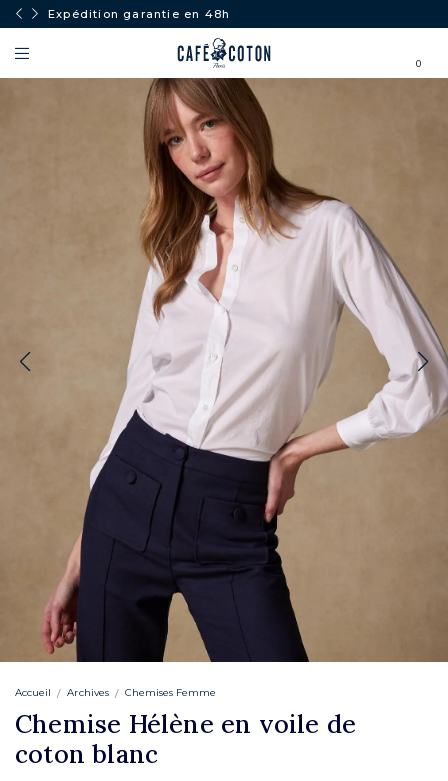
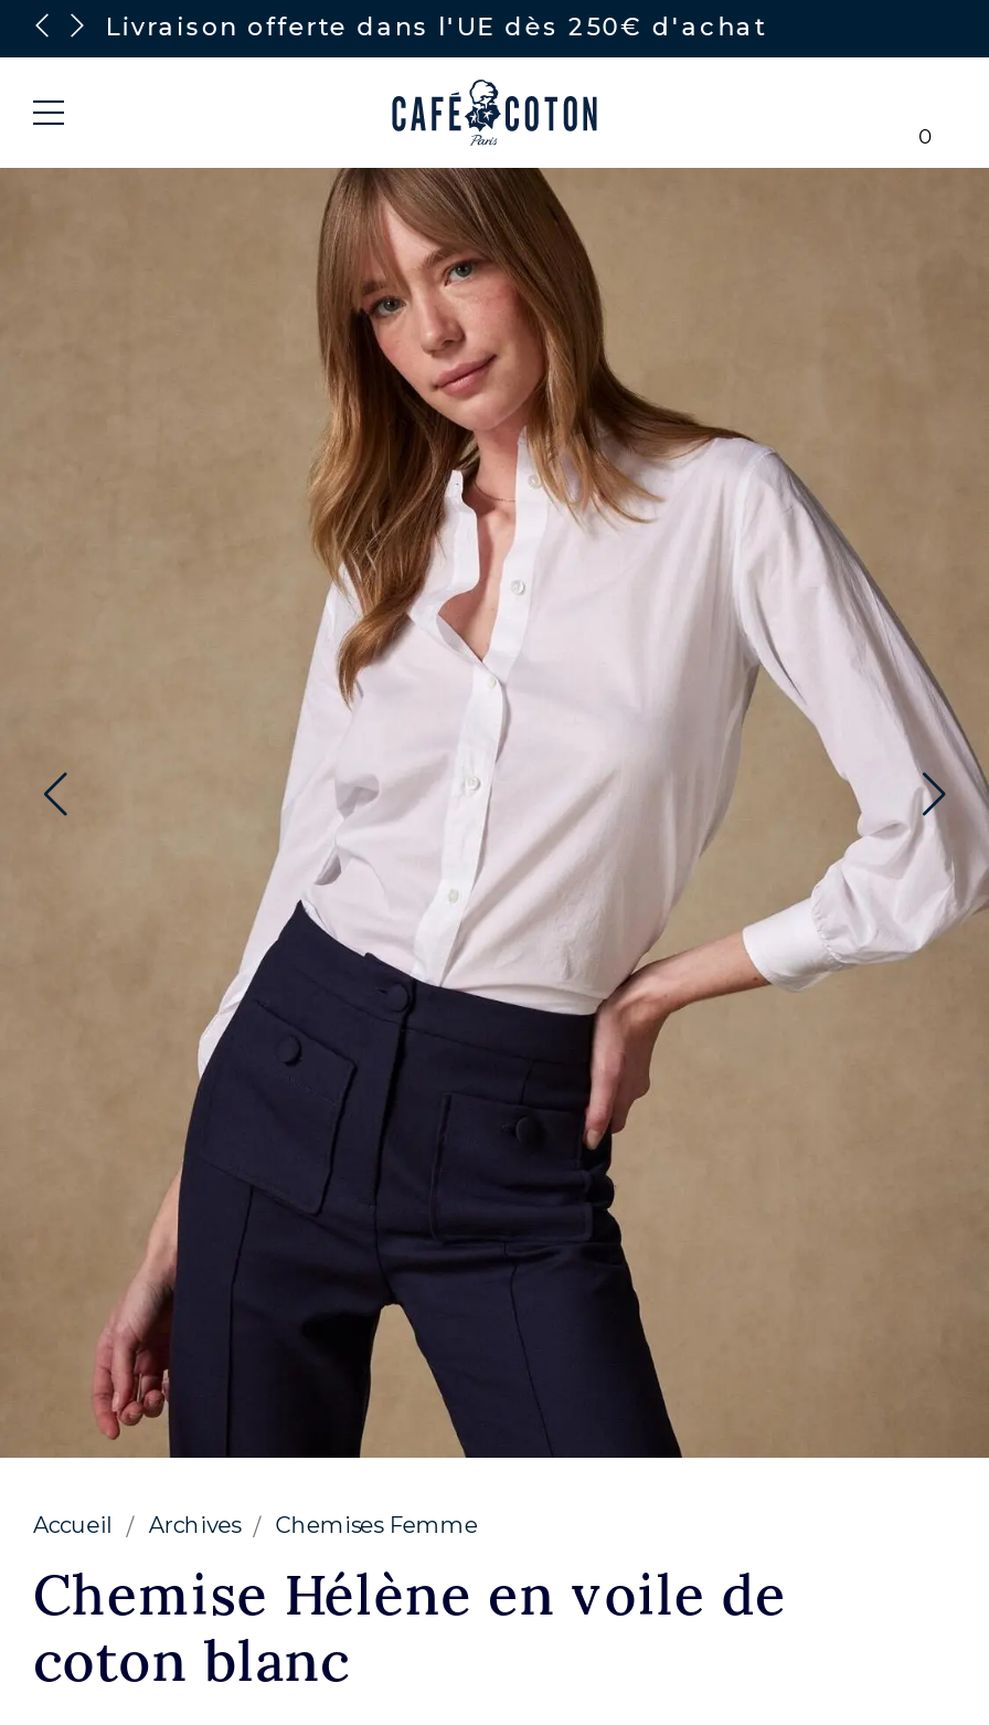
- Expédition garantie en 48h
+ Livraison offerte dans l'UE dès 250€ d'achat
